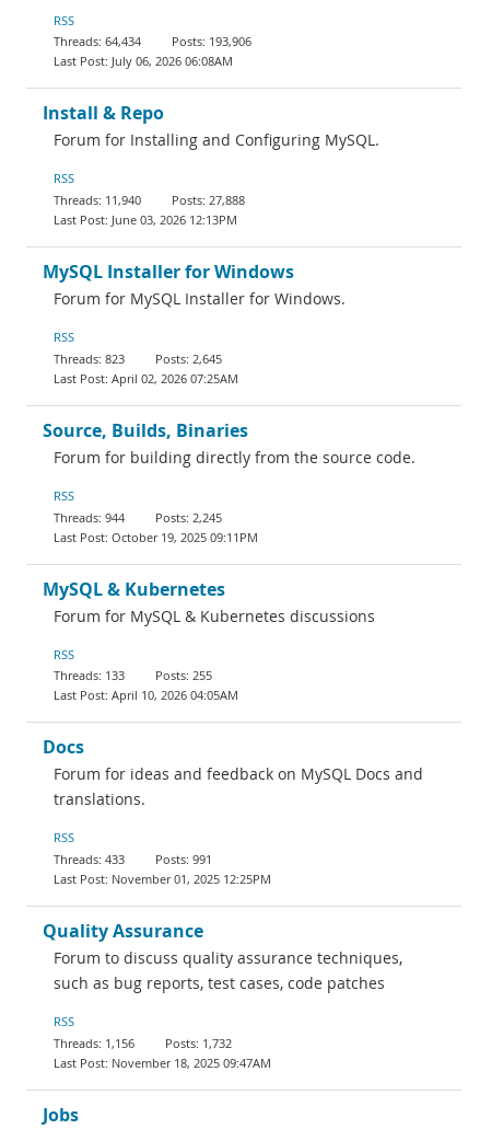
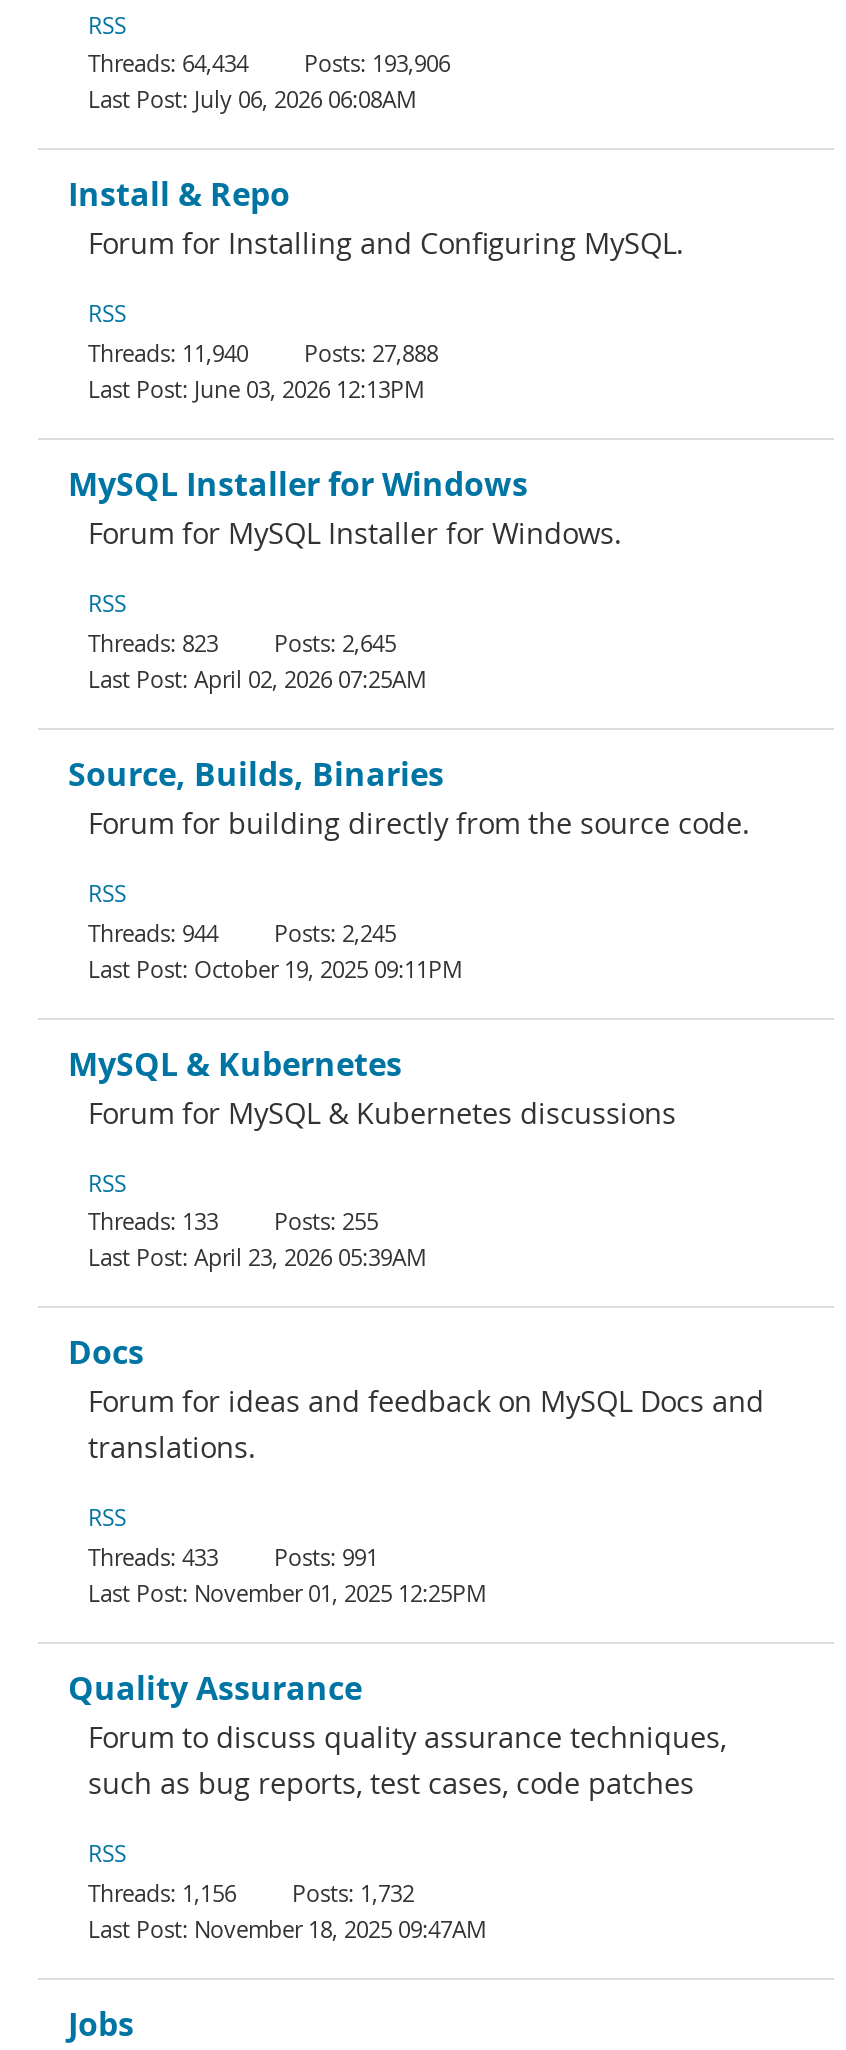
- April 10, 2026 04:05AM
+ April 23, 2026 05:39AM
